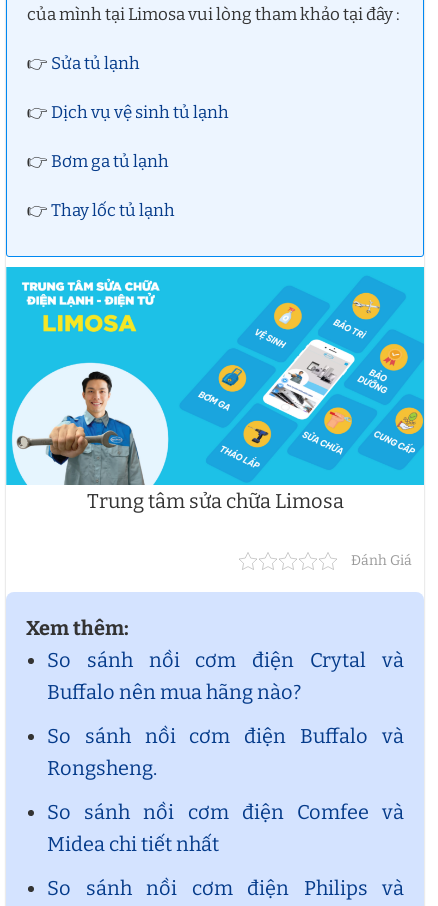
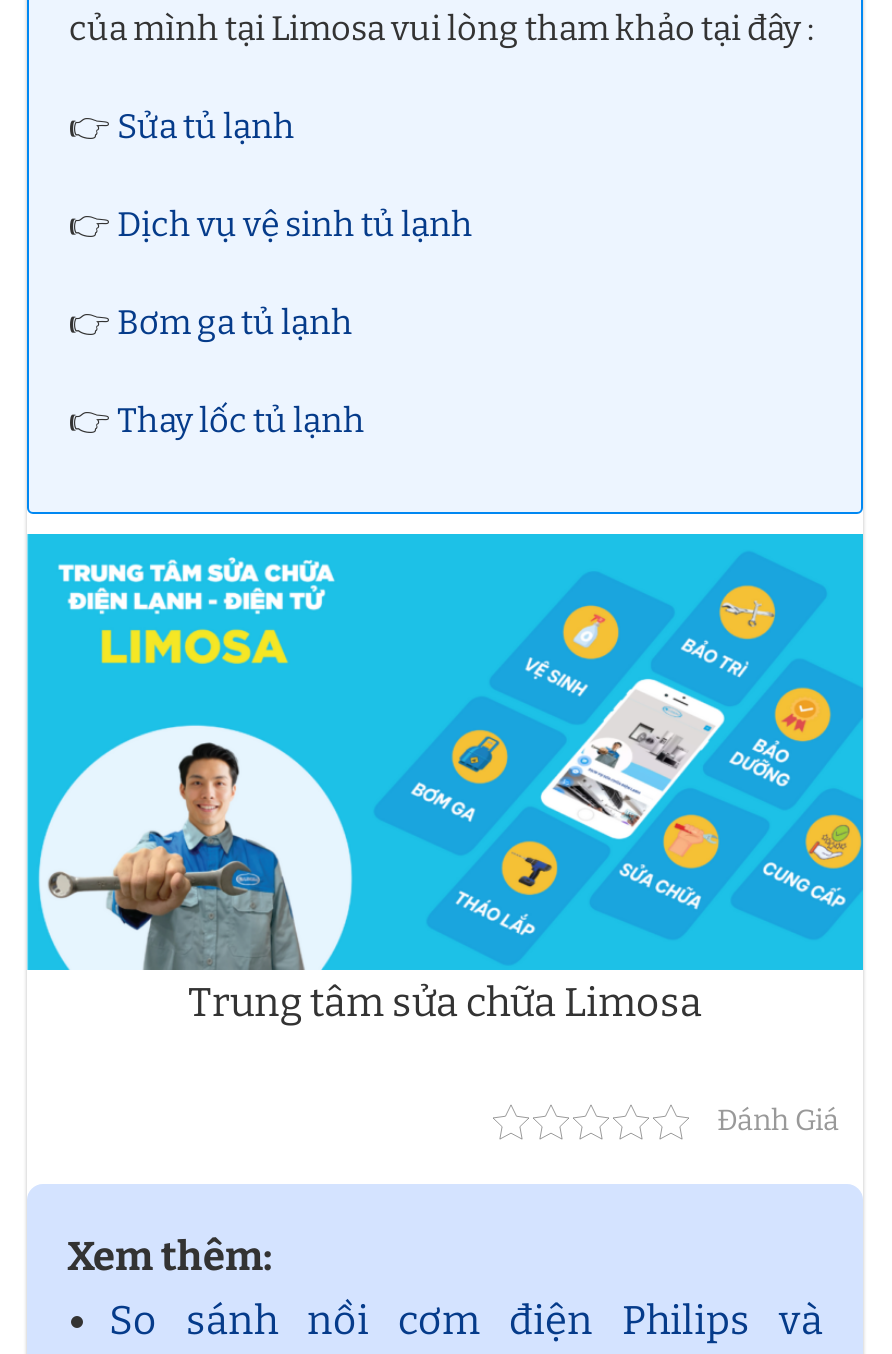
- So sánh nồi cơm điện Crytal và
- Buffalo nên mua hãng nào?
- So sánh nồi cơm điện Buffalo và
- Rongsheng.
- So sánh nồi cơm điện Comfee và
- Midea chi tiết nhất
